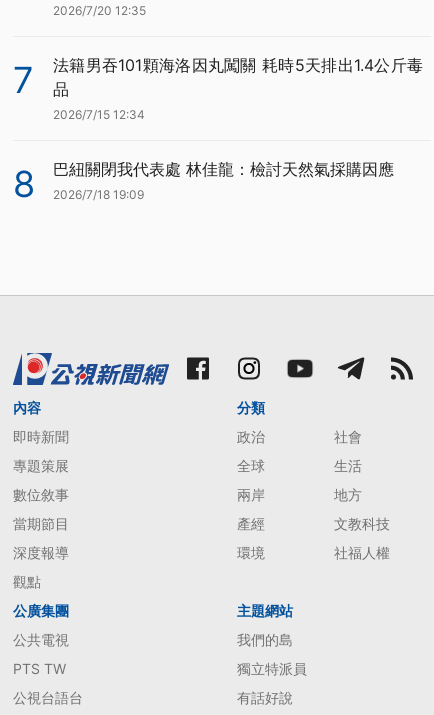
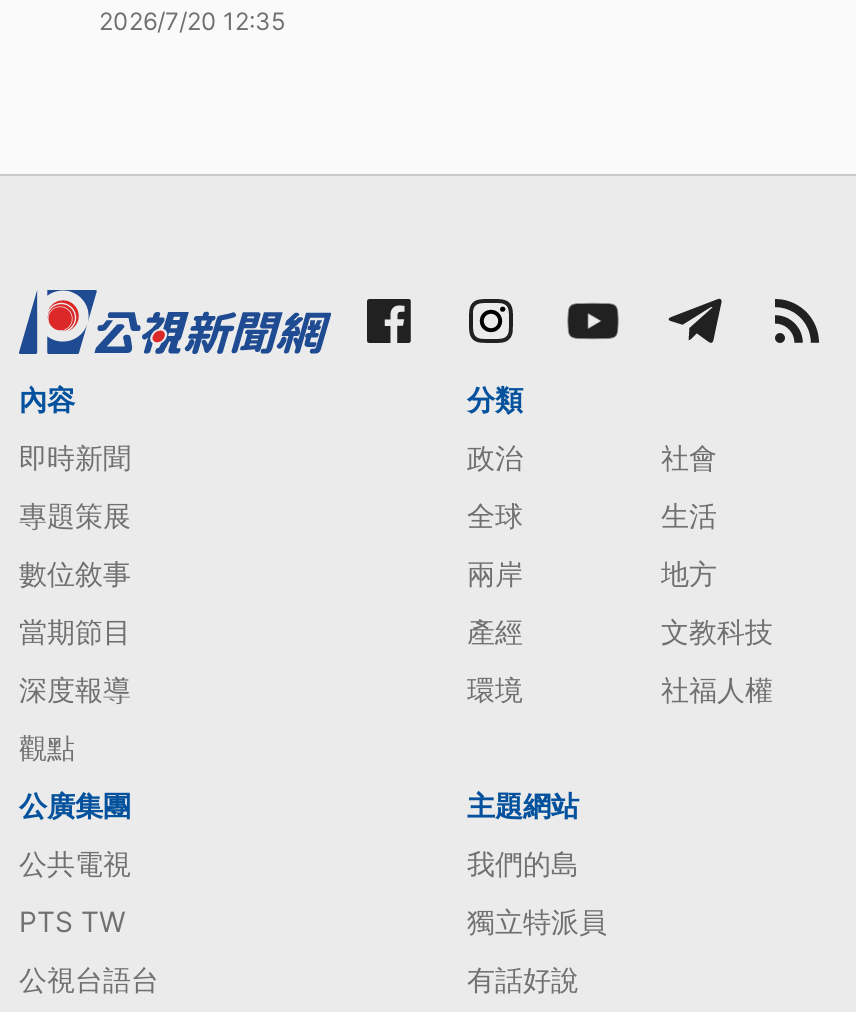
- 7
- 法籍男吞101顆海洛因丸闖關 耗時5天排出1.4公斤毒
- 品
- 2026/7/15 12:34
- 8
- 巴紐關閉我代表處 林佳龍：檢討天然氣採購因應
- 2026/7/18 19:09
